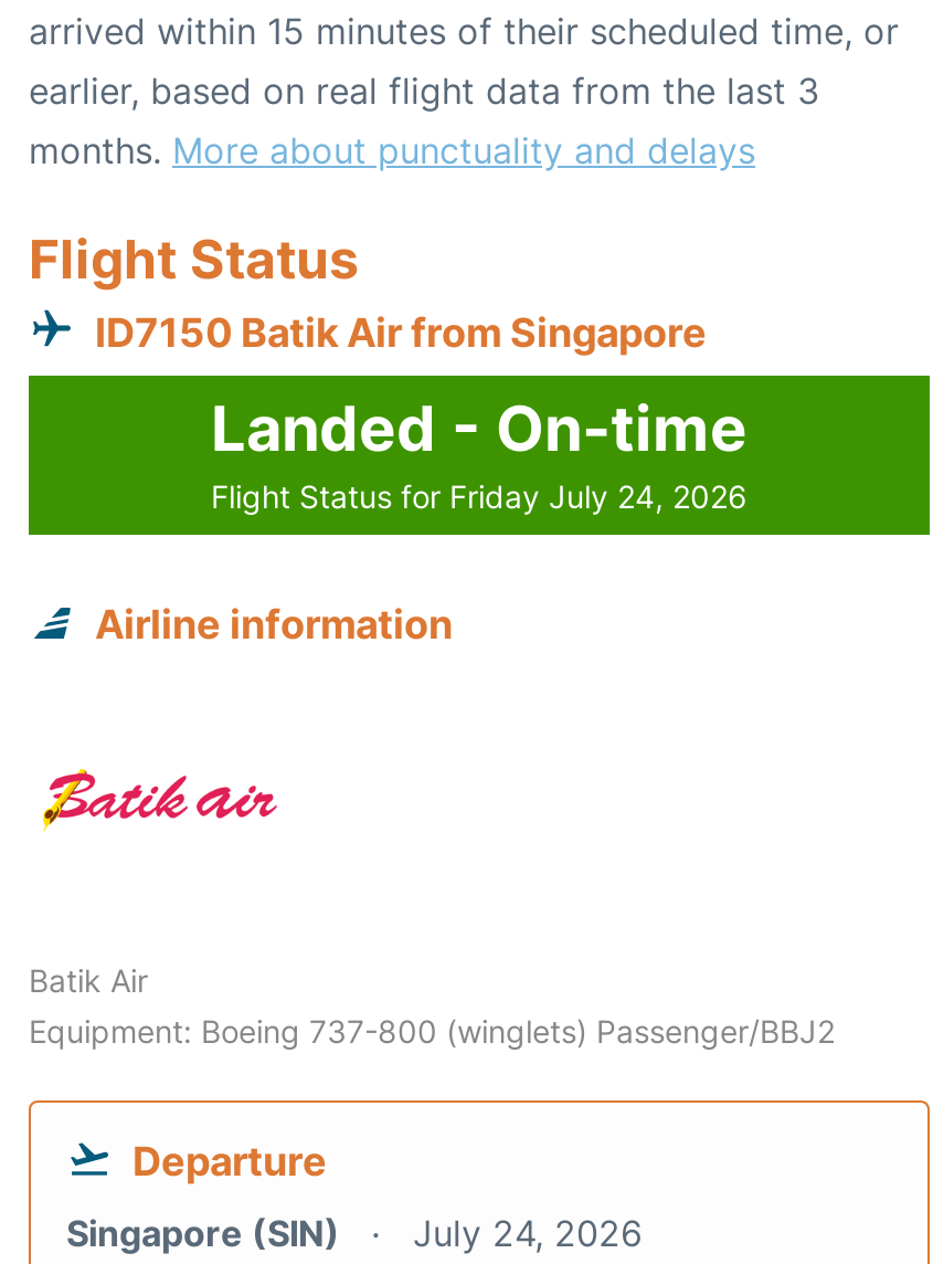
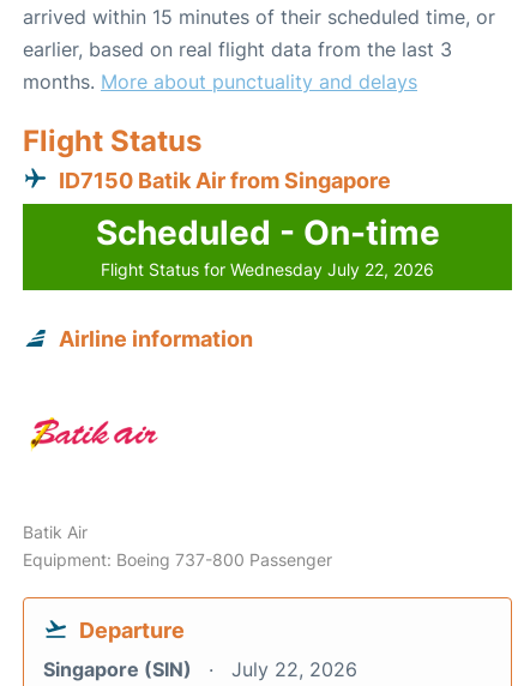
- Landed - On-time
+ Scheduled - On-time

- Flight Status for Friday July 24, 2026
+ Flight Status for Wednesday July 22, 2026

- Equipment: Boeing 737-800 (winglets) Passenger/BBJ2
+ Equipment: Boeing 737-800 Passenger

- Singapore (SIN) July 24, 2026
+ Singapore (SIN) July 22, 2026
